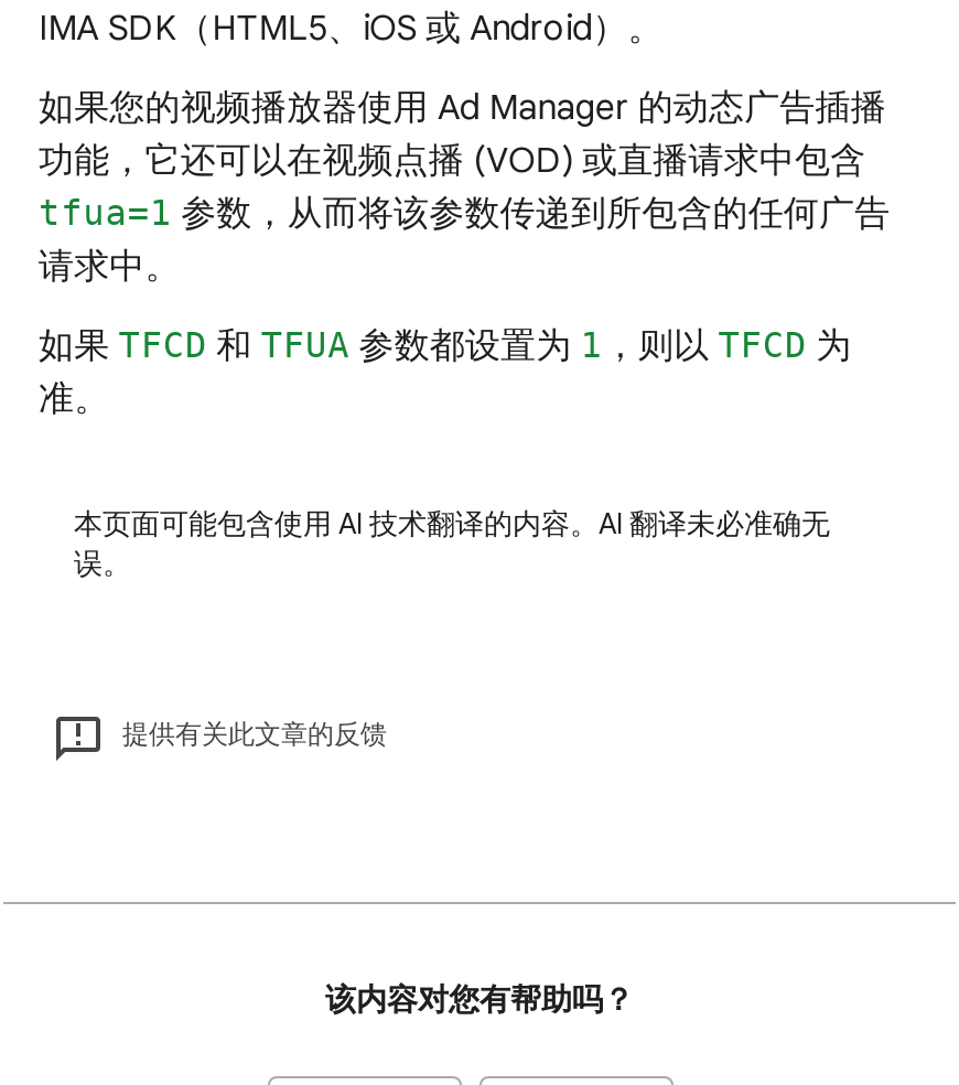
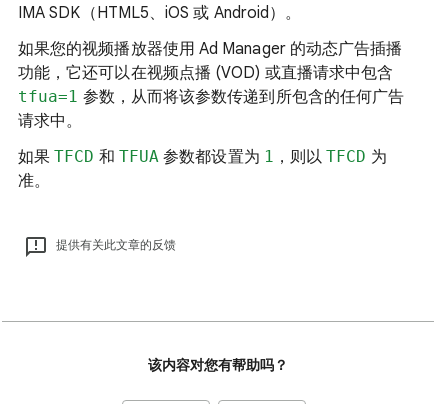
- 本页面可能包含使用 AI 技术翻译的内容。AI 翻译未必准确无
- 误。
